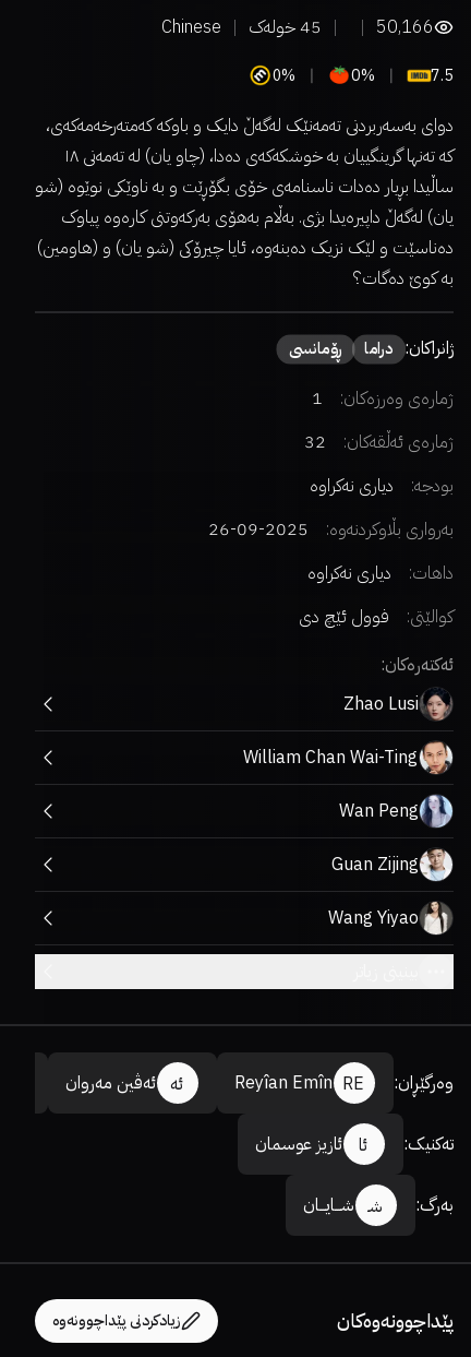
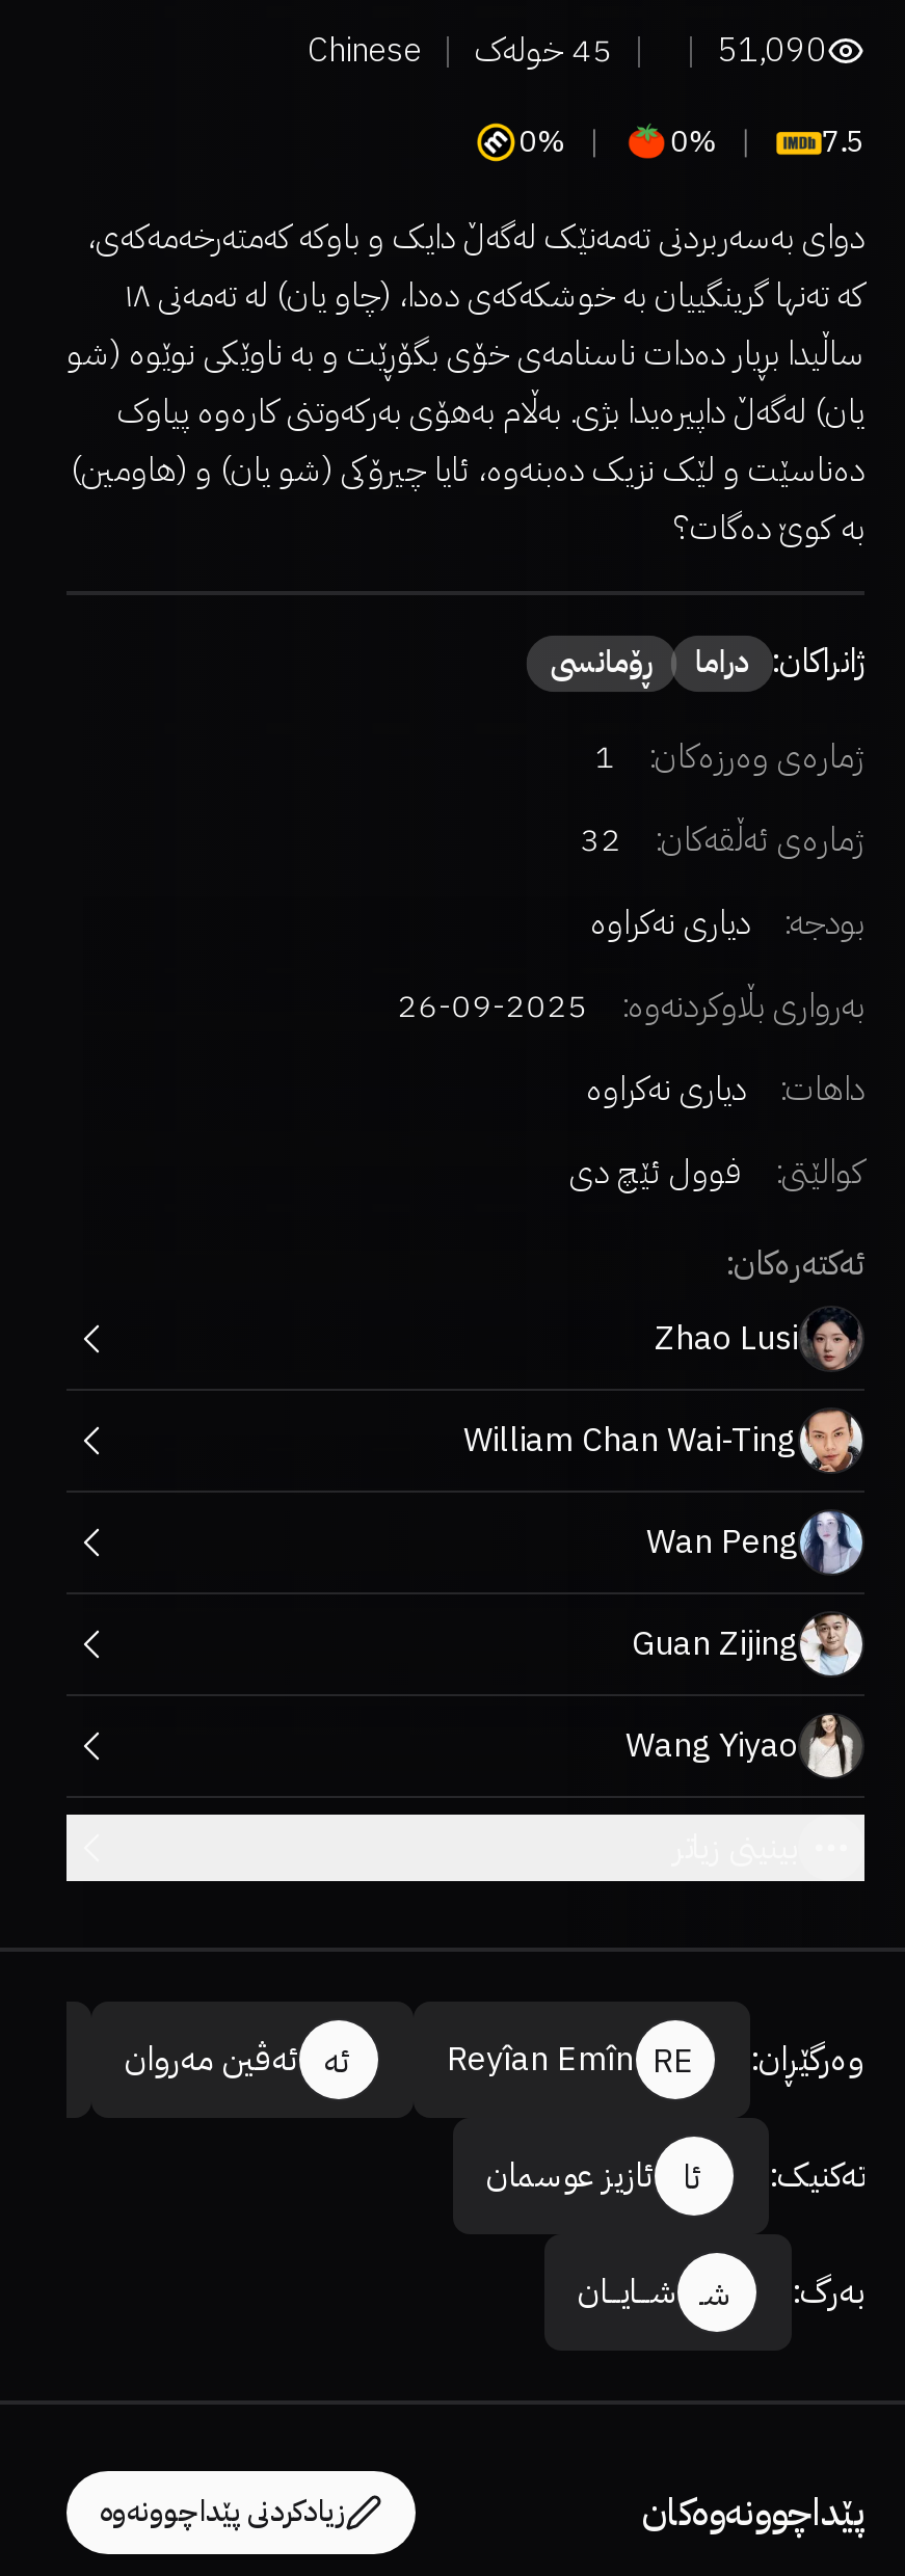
- 50,166
+ 51,090
